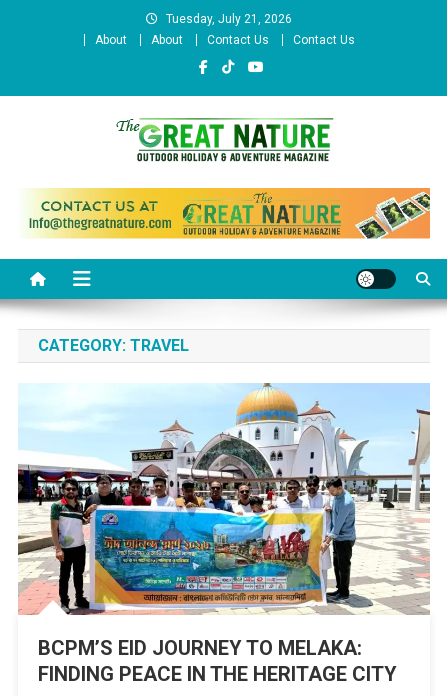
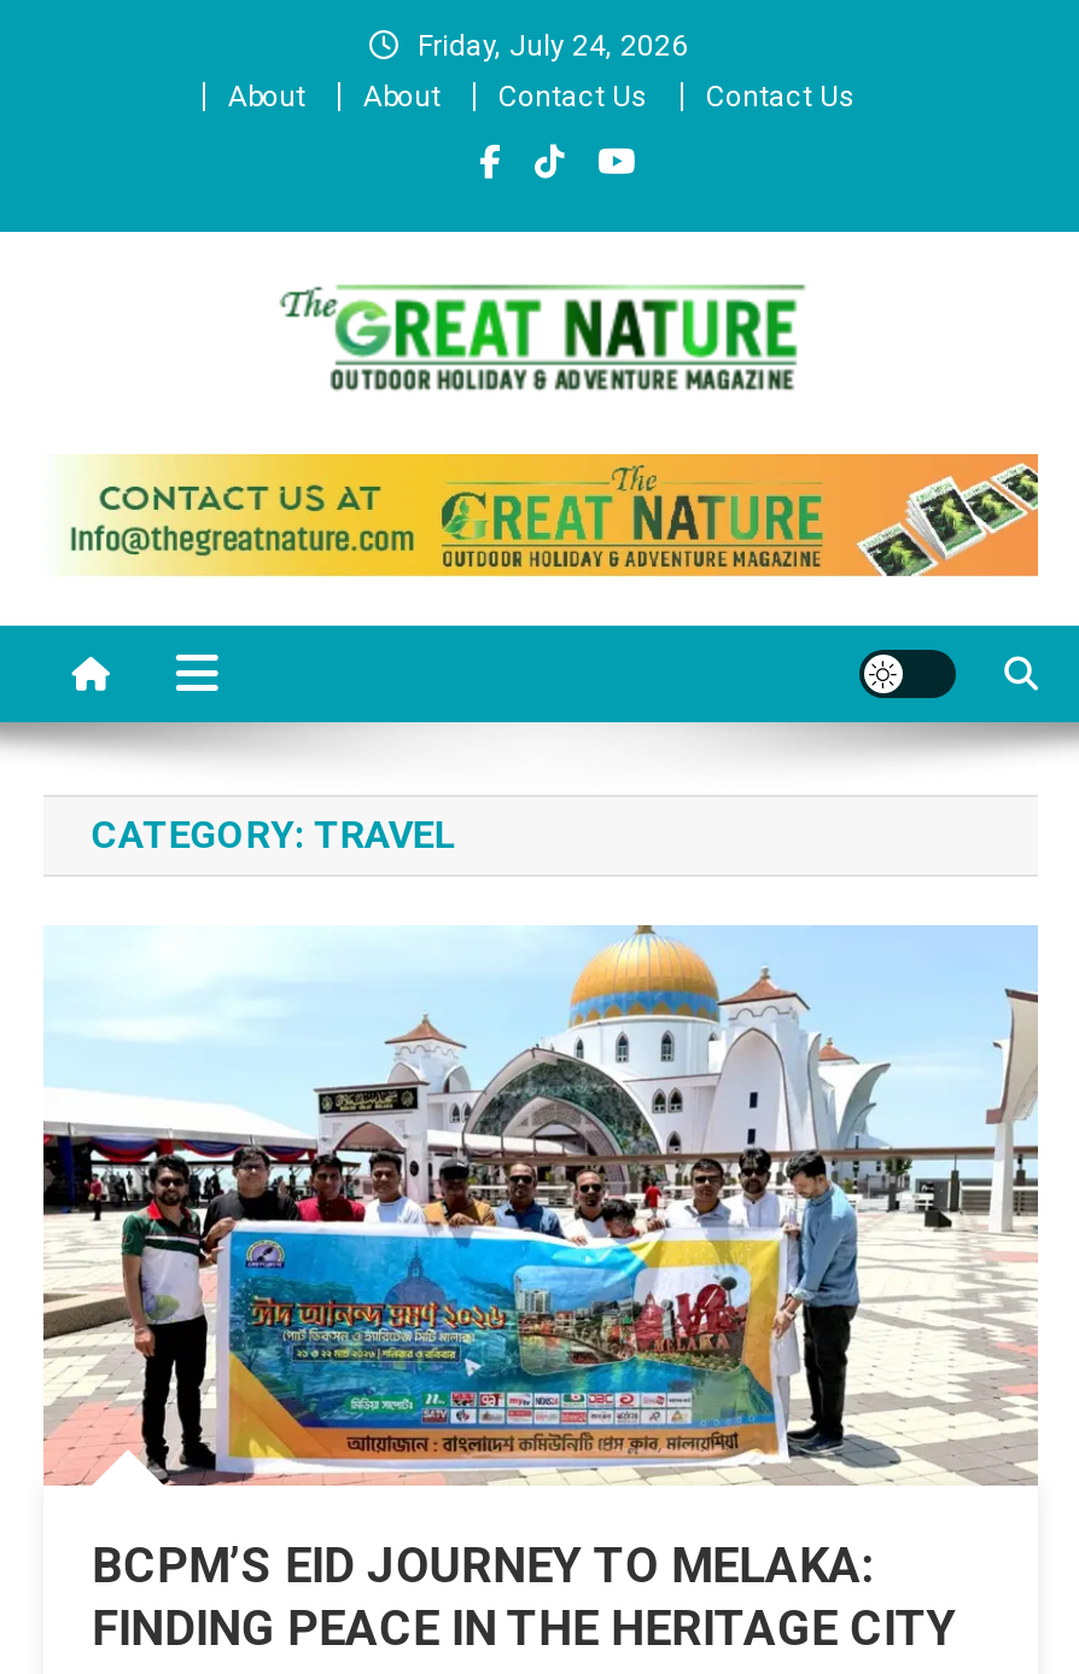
- Tuesday, July 21, 2026
+ Friday, July 24, 2026
